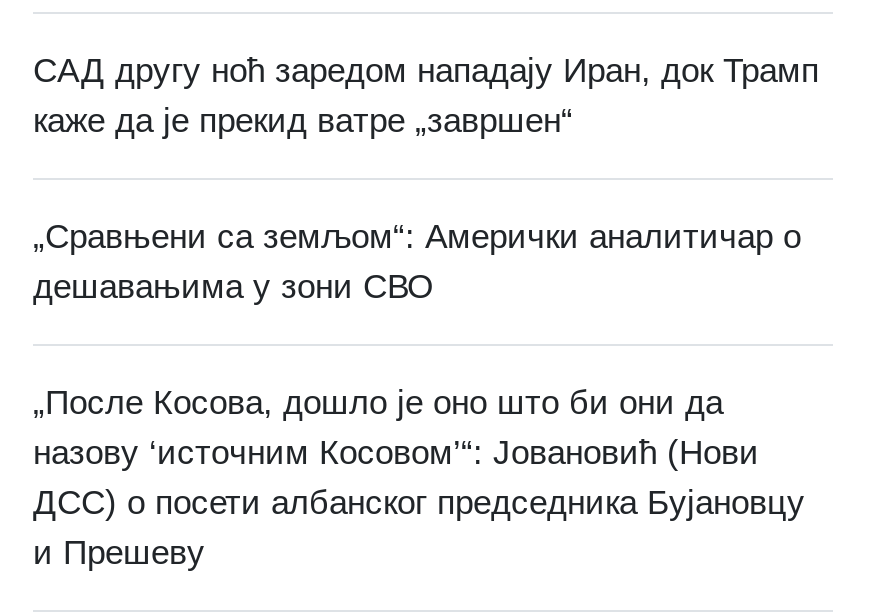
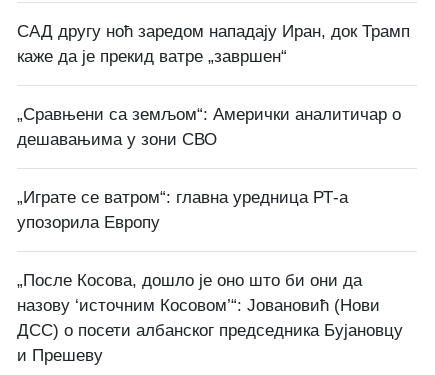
+ „Играте се ватром“: главна уредница РТ-а
+ упозорила Европу
